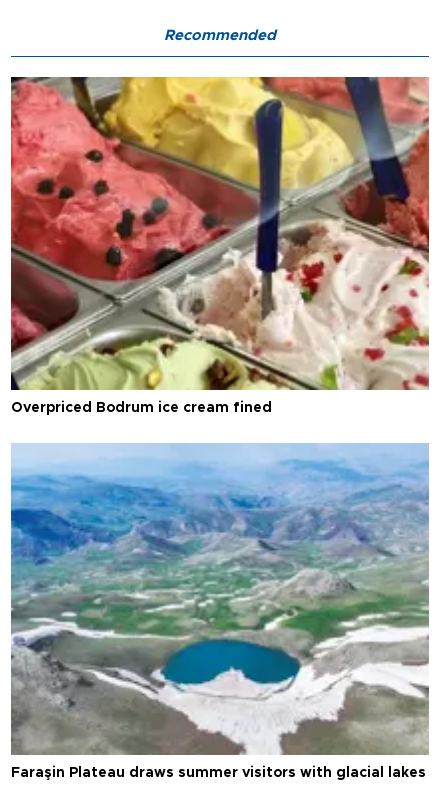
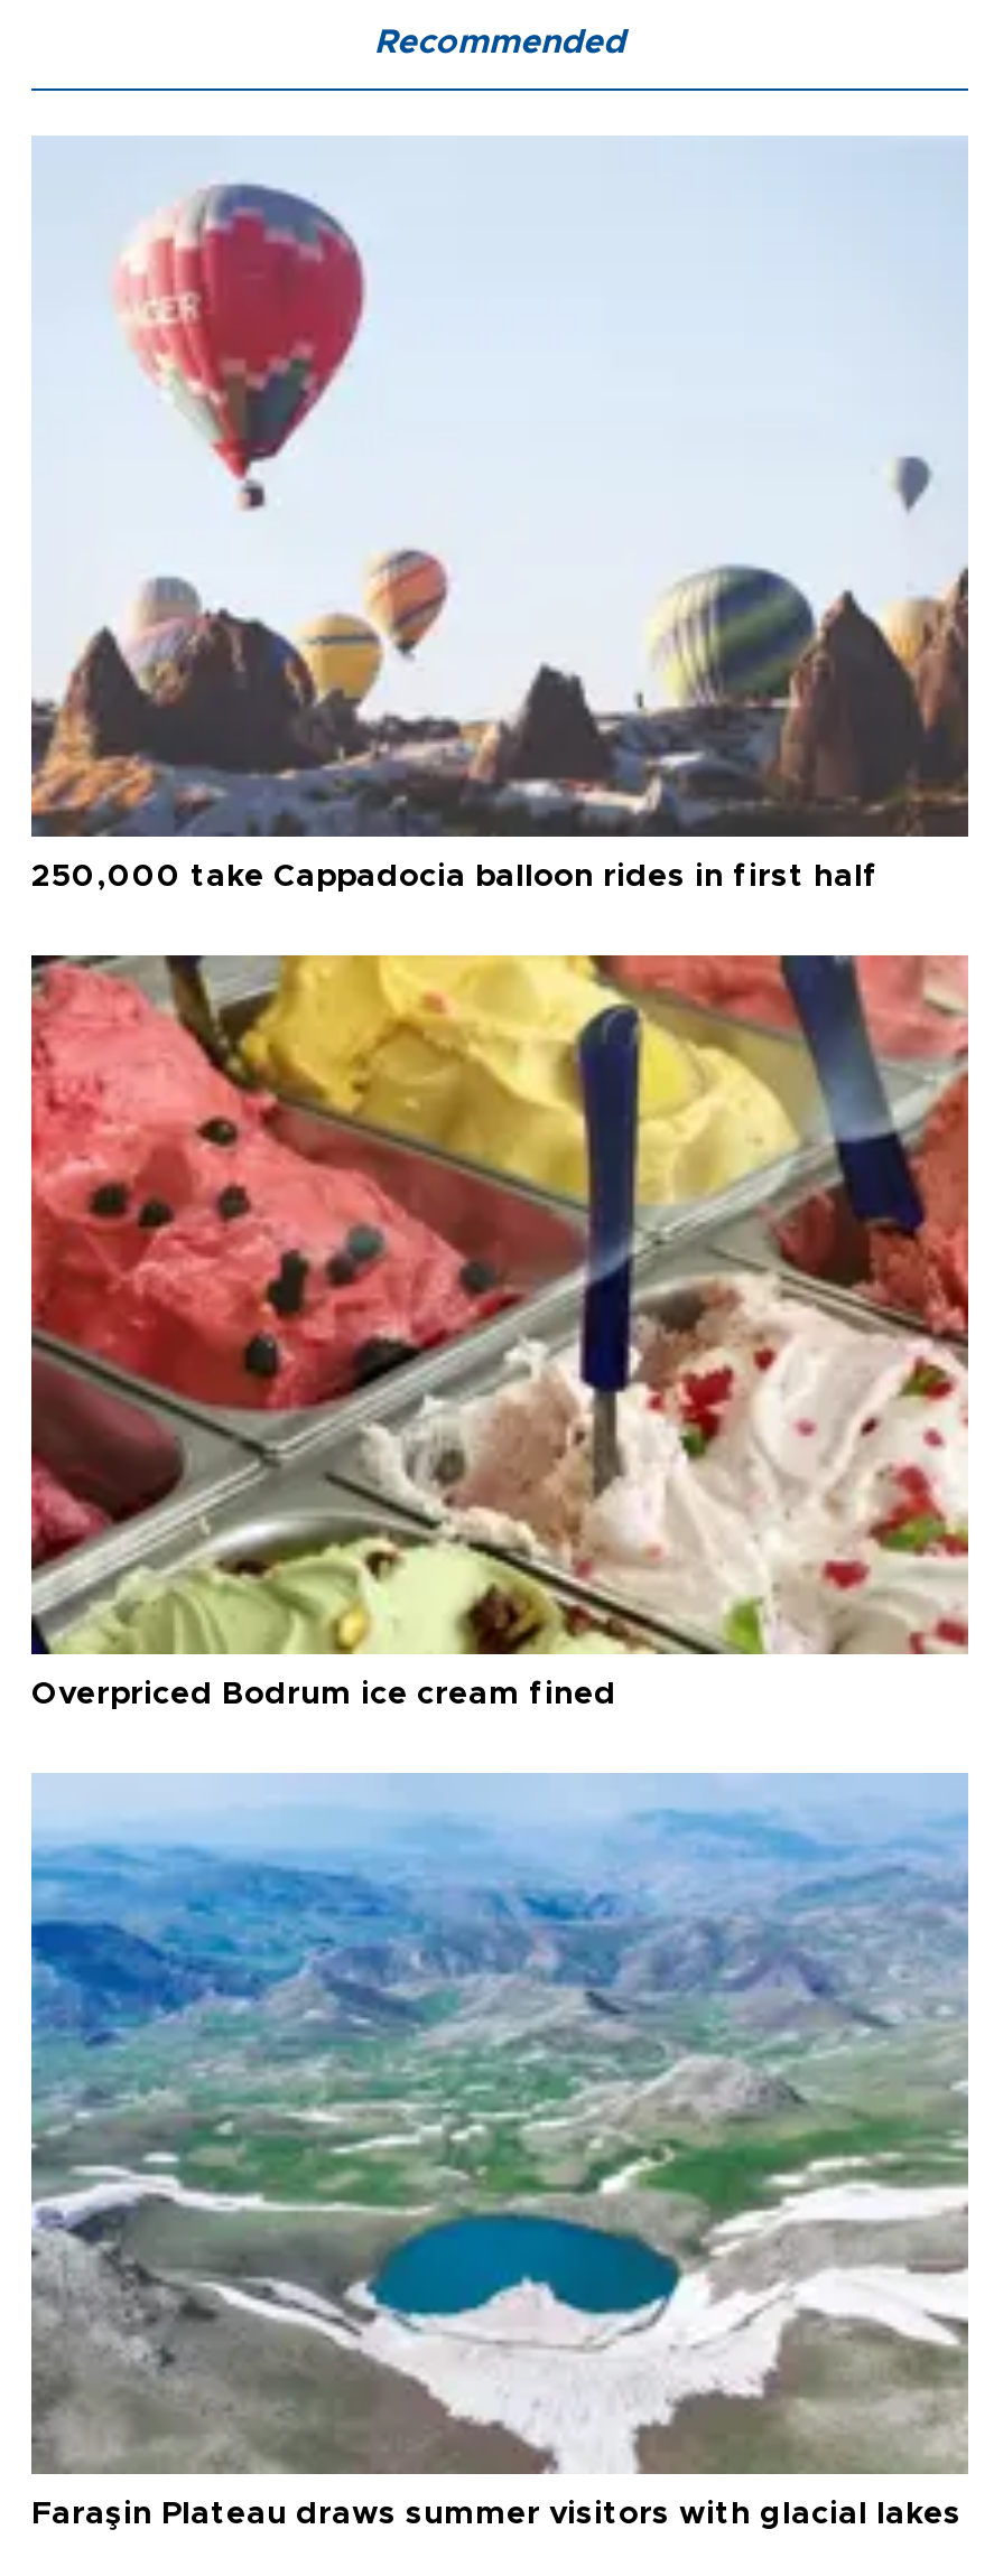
+ [image]
+ 250,000 take Cappadocia balloon rides in first half
